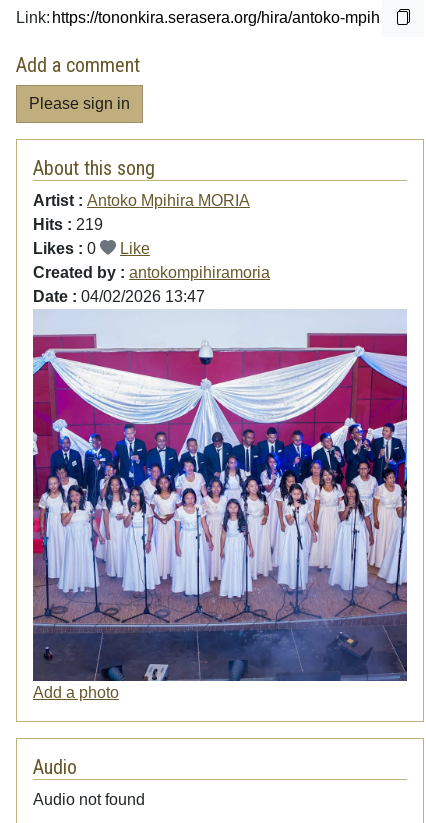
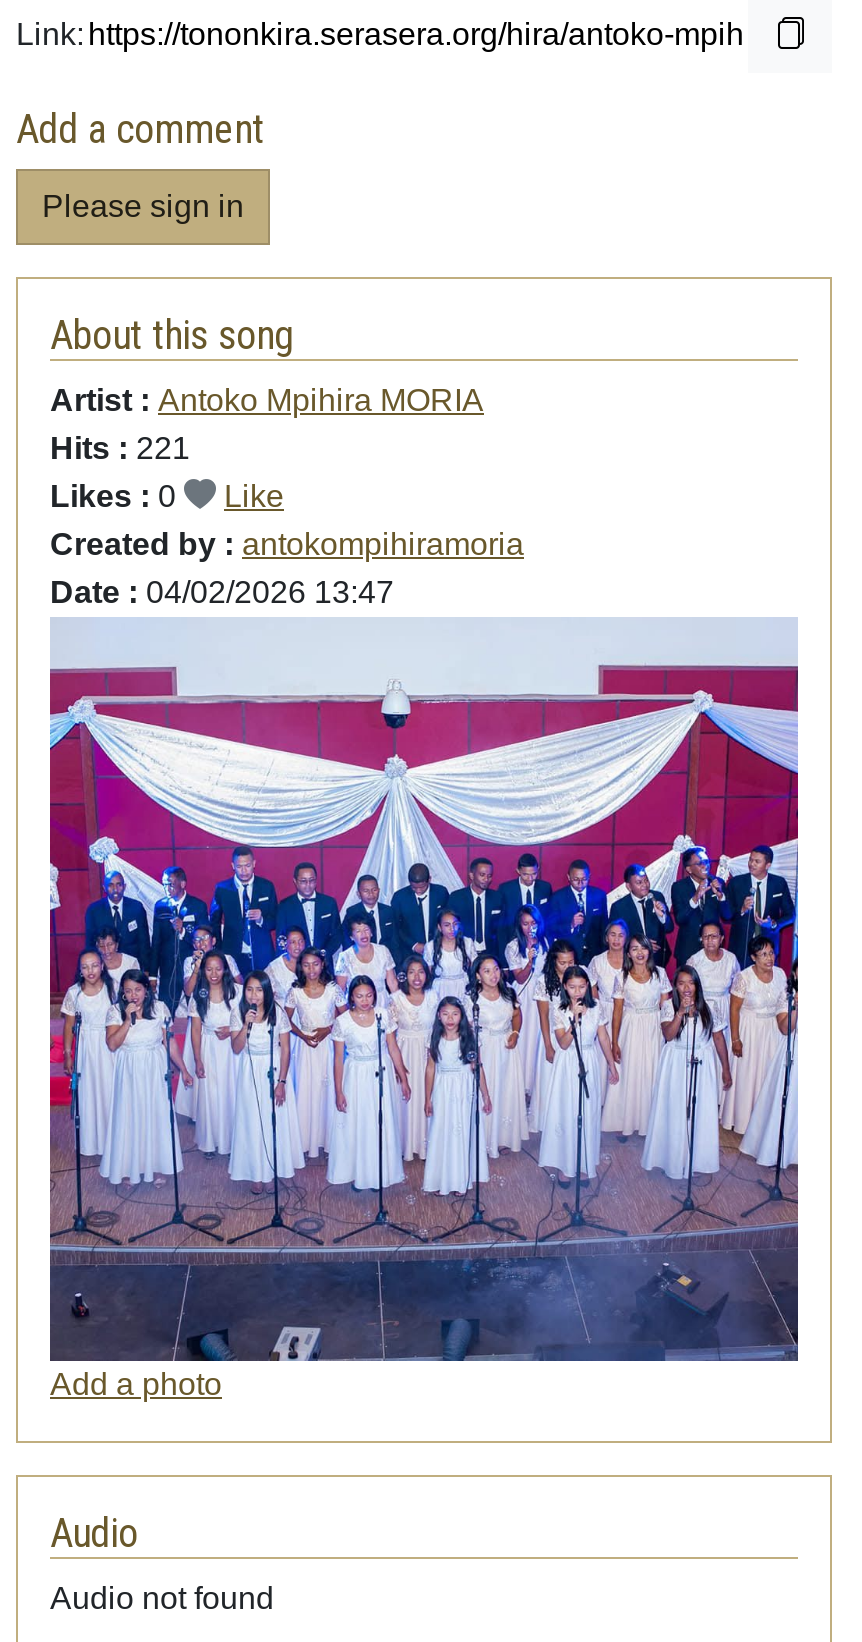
- Hits : 219
+ Hits : 221
